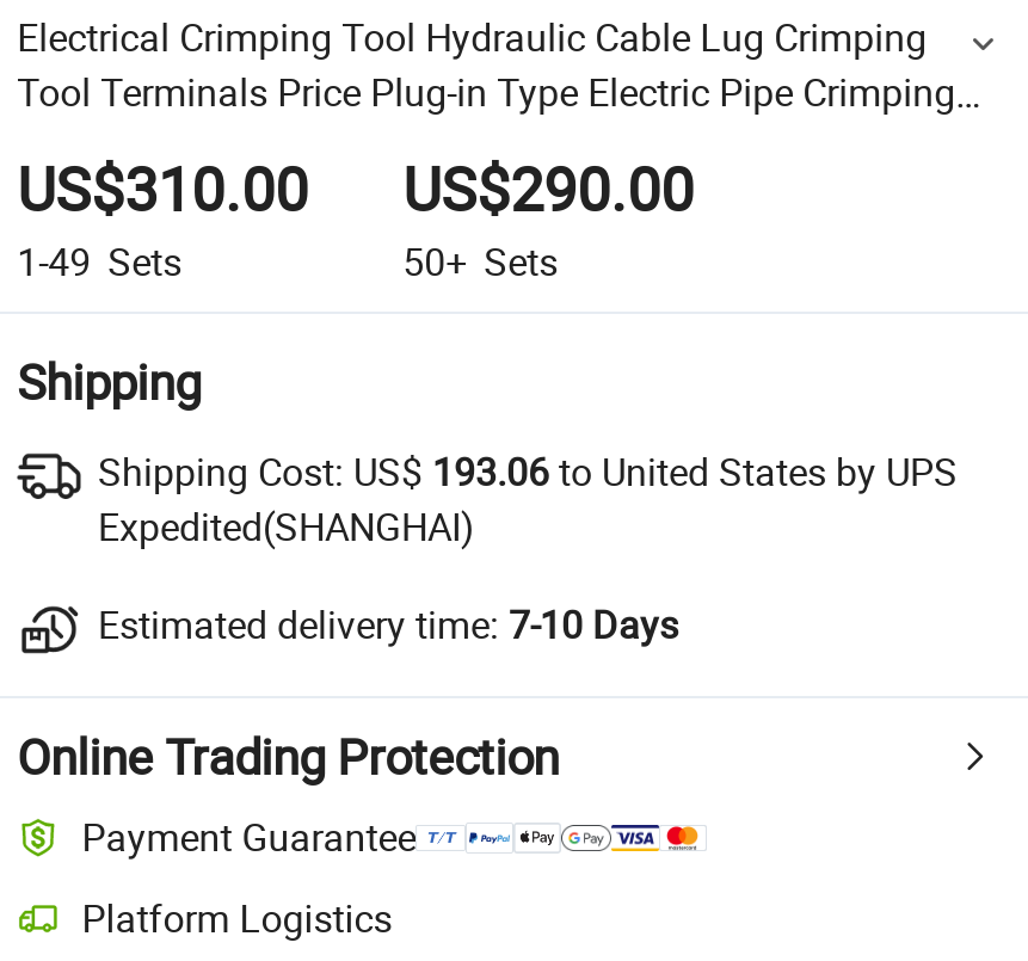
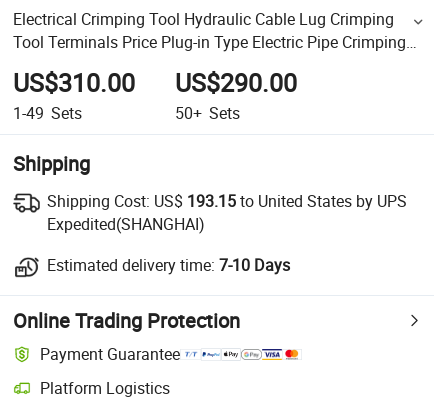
- Shipping Cost: US$193.06 to United States by UPS
+ Shipping Cost: US$193.15 to United States by UPS
